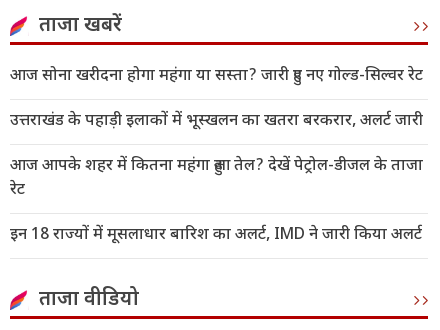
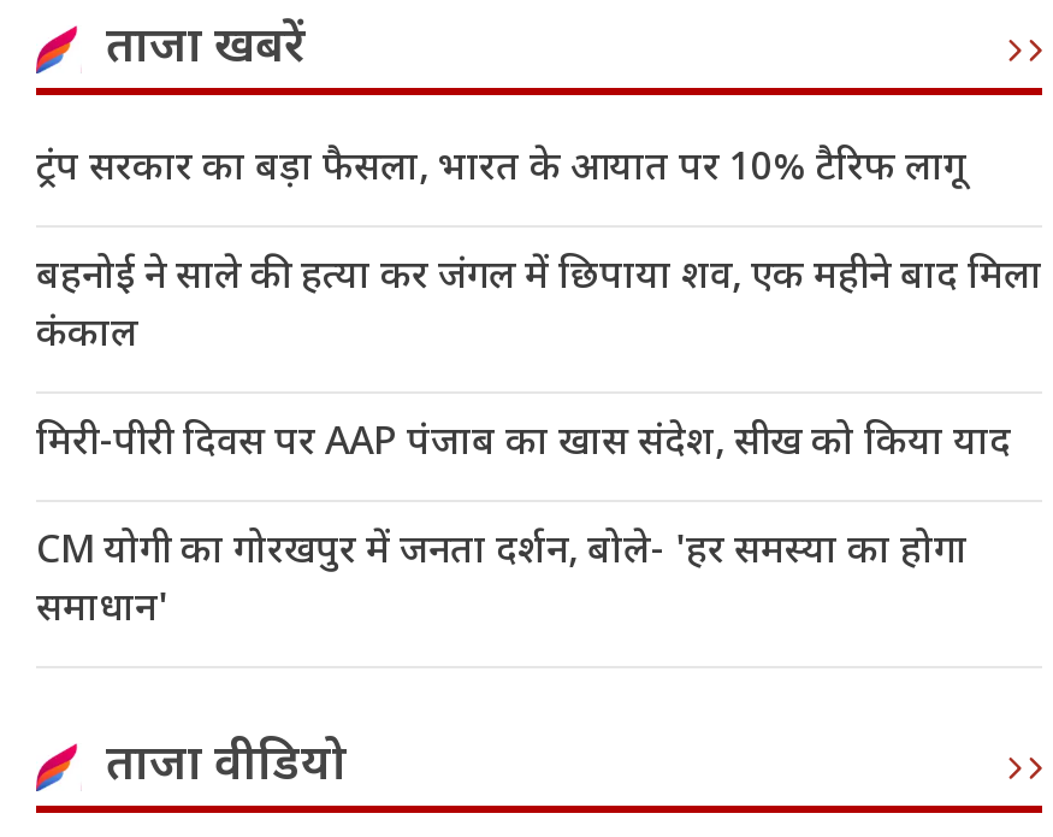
- आज सोना खरीदना होगा महंगा या सस्ता? जारी हुए नए गोल्ड-सिल्वर रेट
+ ट्रंप सरकार का बड़ा फैसला, भारत के आयात पर 10% टैरिफ लागू

- उत्तराखंड के पहाड़ी इलाकों में भूस्खलन का खतरा बरकरार, अलर्ट जारी
+ बहनोई ने साले की हत्या कर जंगल में छिपाया शव, एक महीने बाद मिला
+ कंकाल

- आज आपके शहर में कितना महंगा हुआ तेल? देखें पेट्रोल-डीजल के ताजा
- रेट
+ मिरी-पीरी दिवस पर AAP पंजाब का खास संदेश, सीख को किया याद

- इन 18 राज्यों में मूसलाधार बारिश का अलर्ट, IMD ने जारी किया अलर्ट
+ CM योगी का गोरखपुर में जनता दर्शन, बोले- 'हर समस्या का होगा
+ समाधान'
